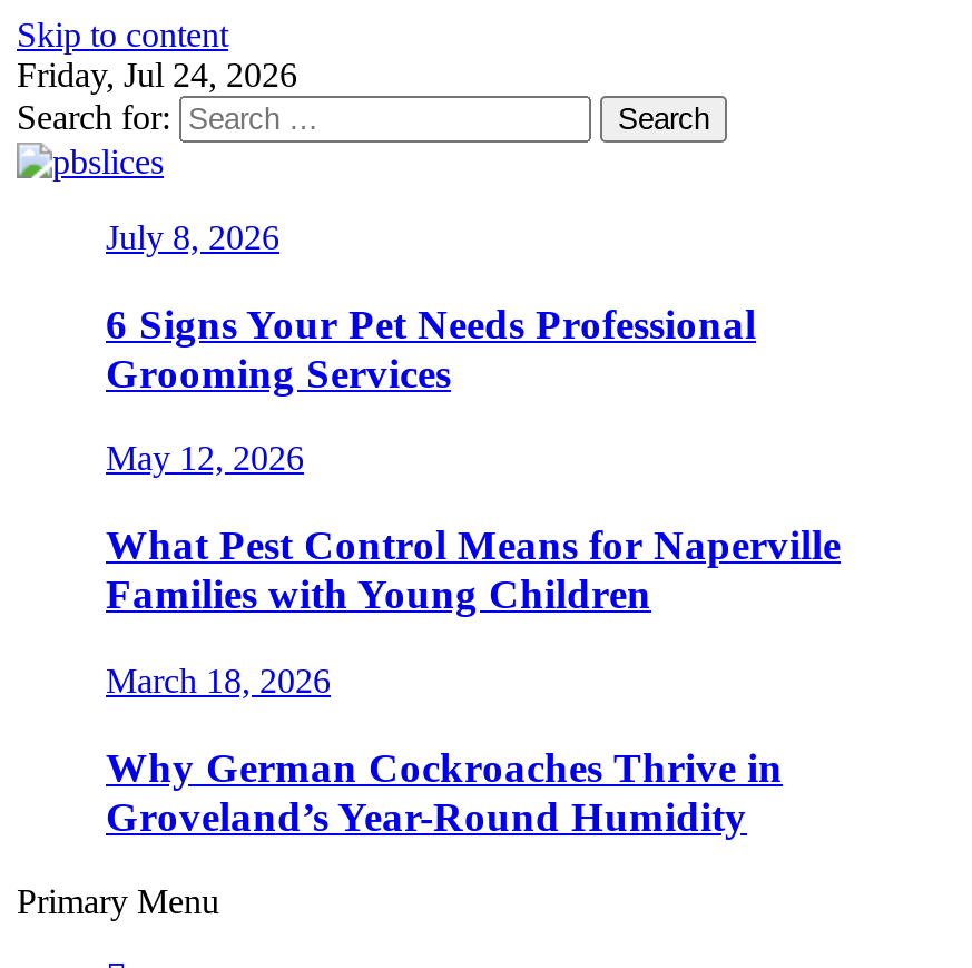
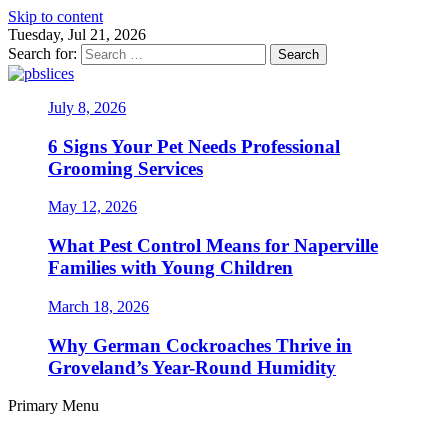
- Friday, Jul 24, 2026
+ Tuesday, Jul 21, 2026
